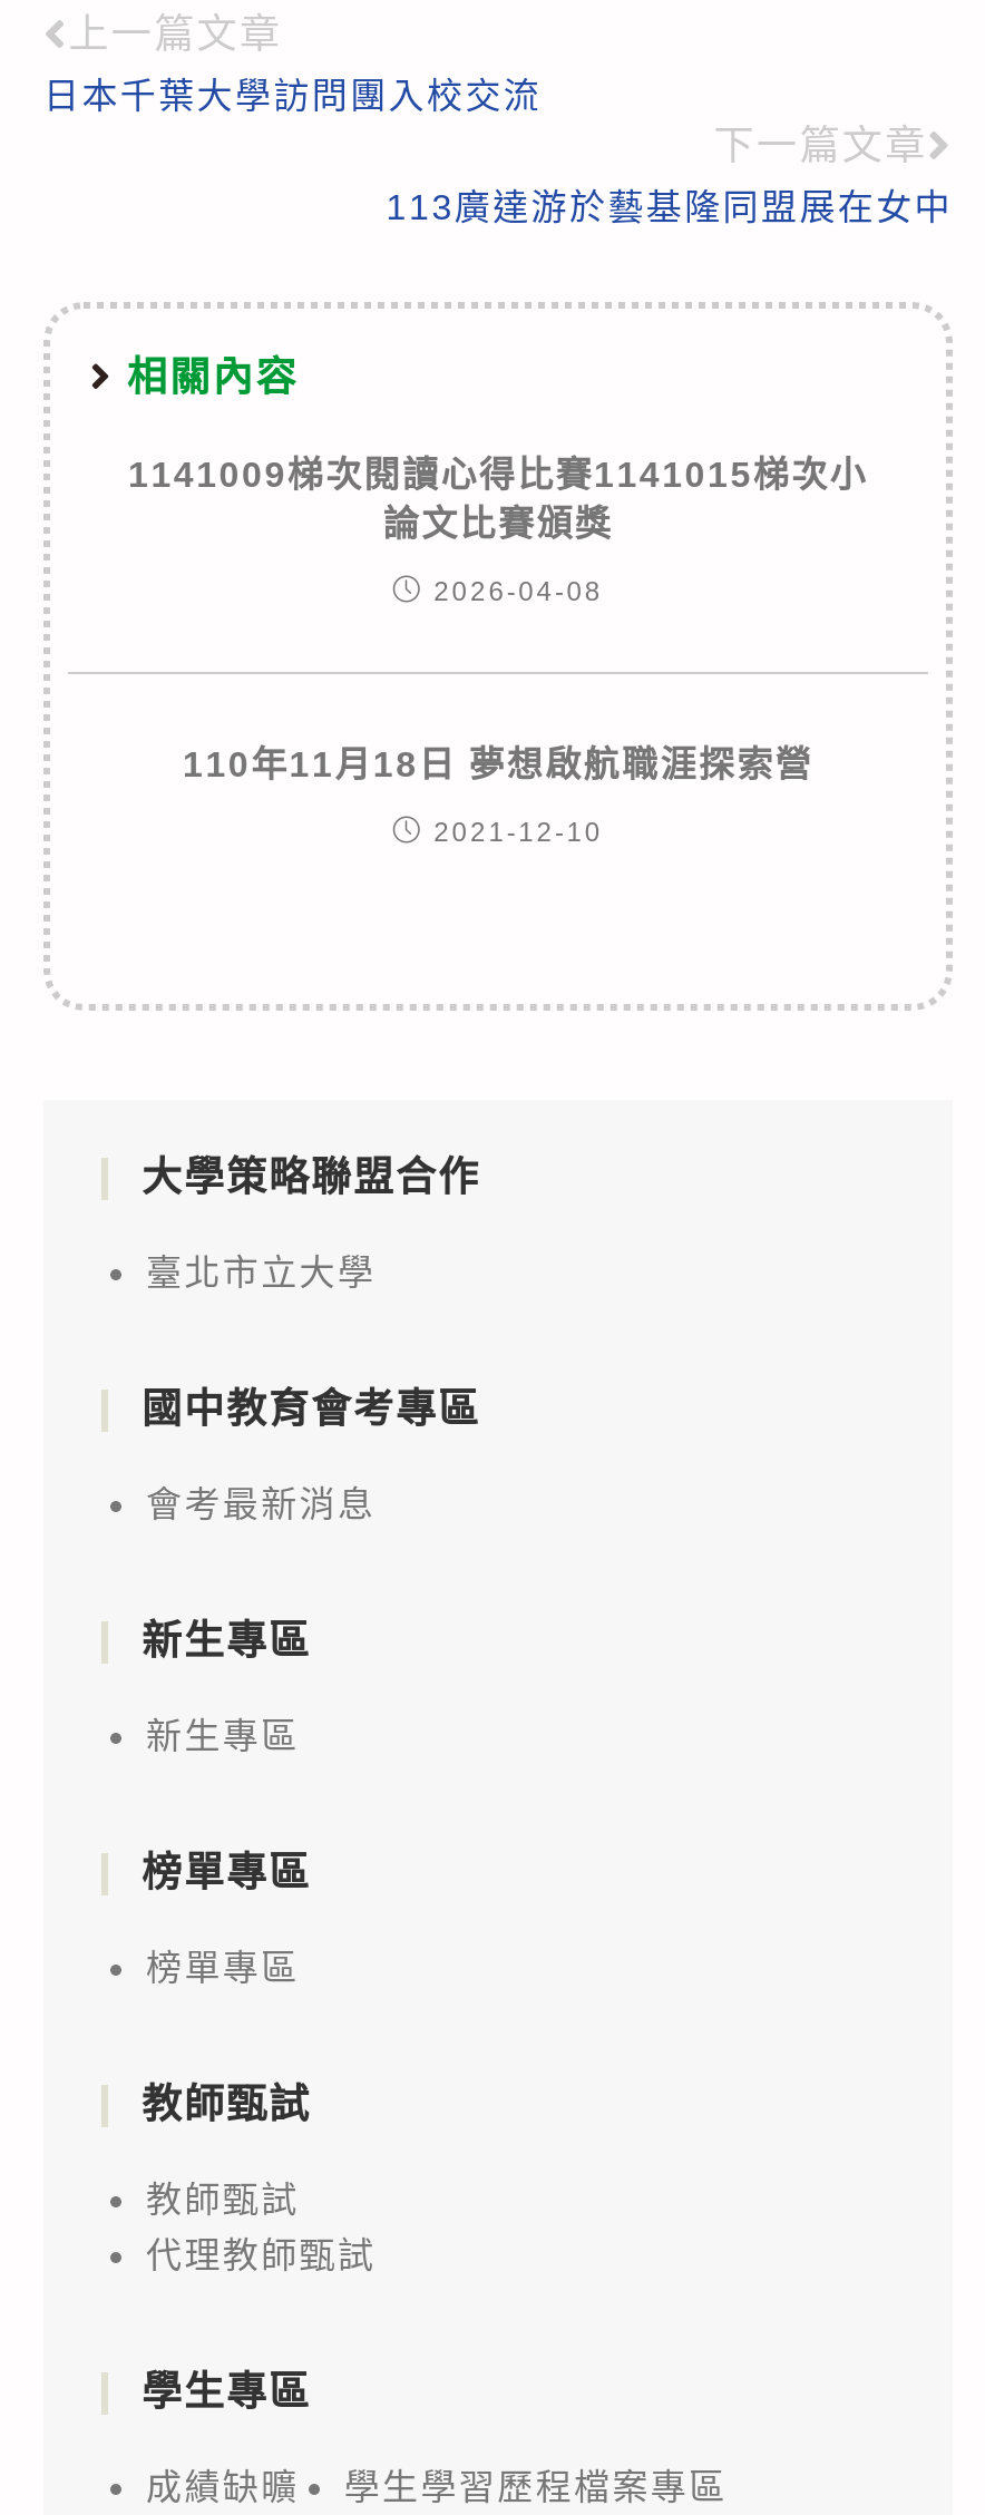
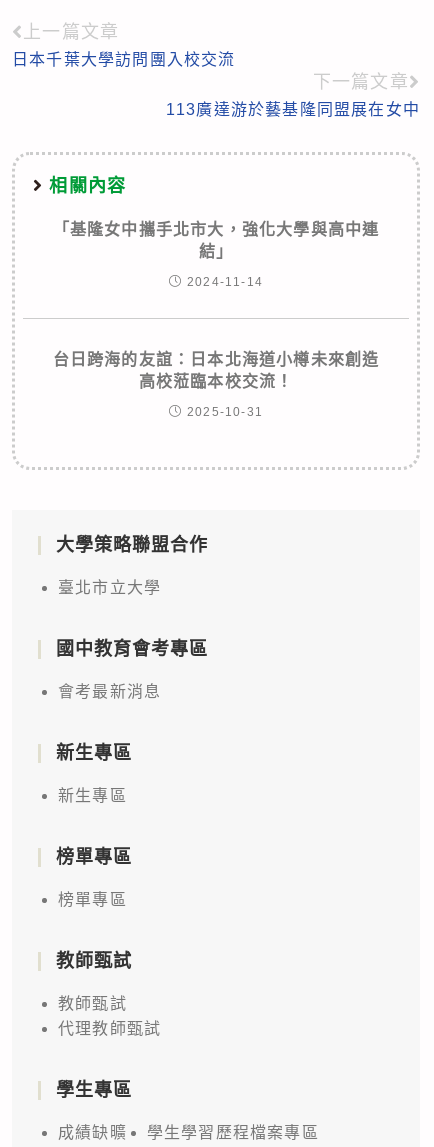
- 1141009梯次閱讀心得比賽1141015梯次小
- 論文比賽頒獎
+ 「基隆女中攜手北市大，強化大學與高中連
+ 結」

- 2026-04-08
+ 2024-11-14

- 110年11月18日 夢想啟航職涯探索營
+ 台日跨海的友誼：日本北海道小樽未來創造
+ 高校蒞臨本校交流！

- 2021-12-10
+ 2025-10-31
